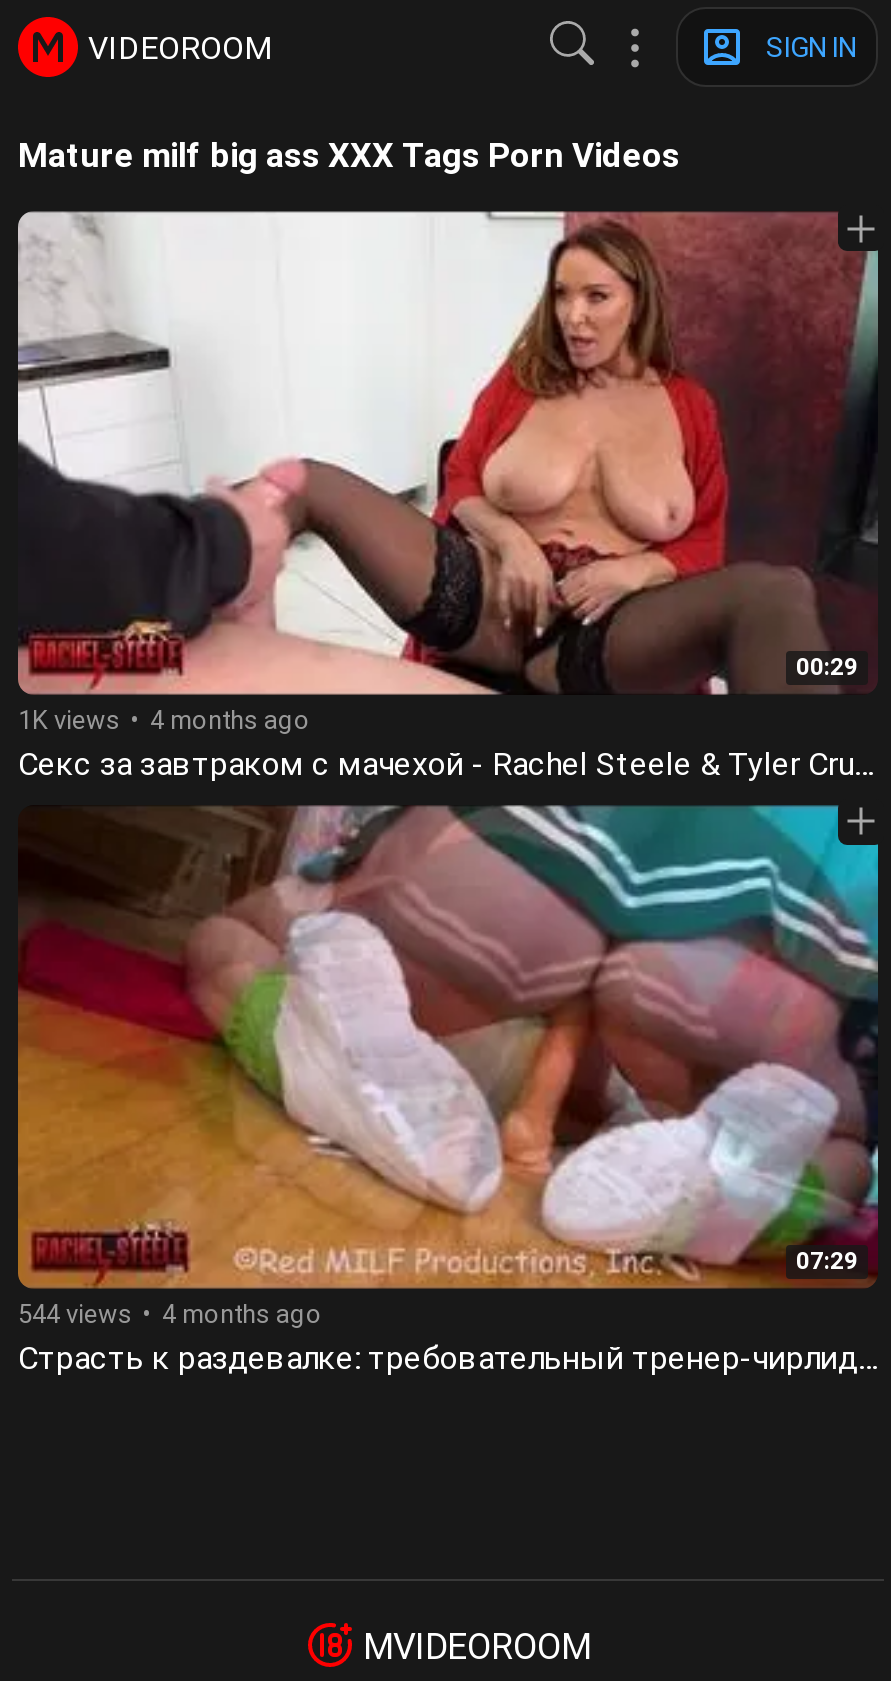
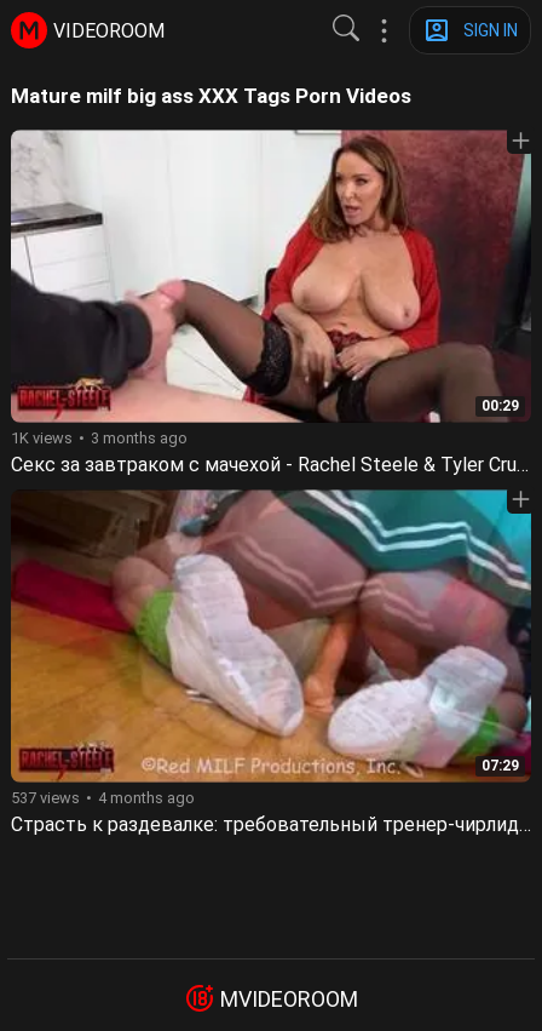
- 1K views 4 months ago
+ 1K views 3 months ago

- 544 views 4 months ago
+ 537 views 4 months ago
